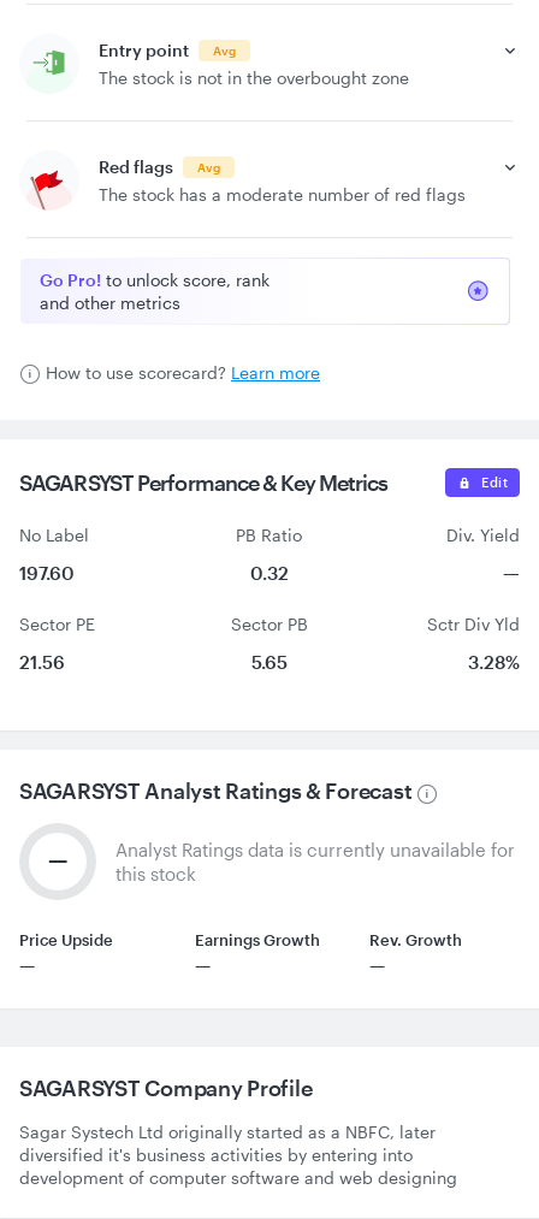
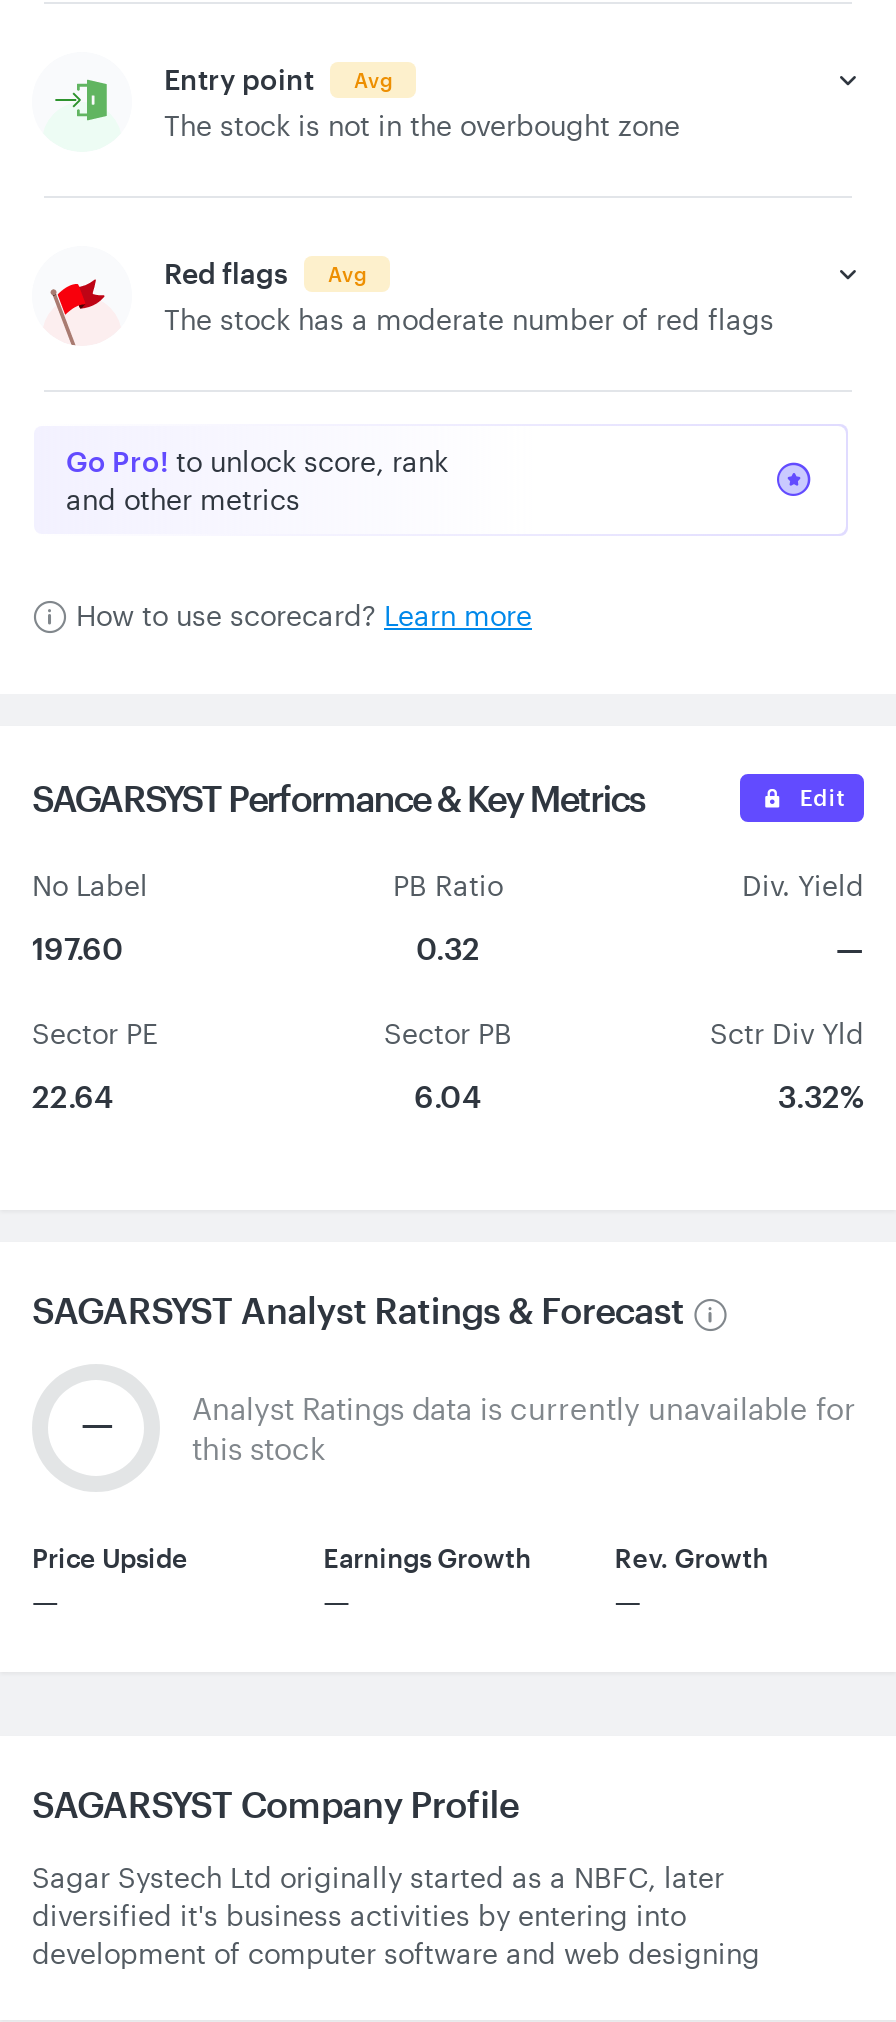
- 21.56
+ 22.64

- 5.65
+ 6.04

- 3.28%
+ 3.32%
